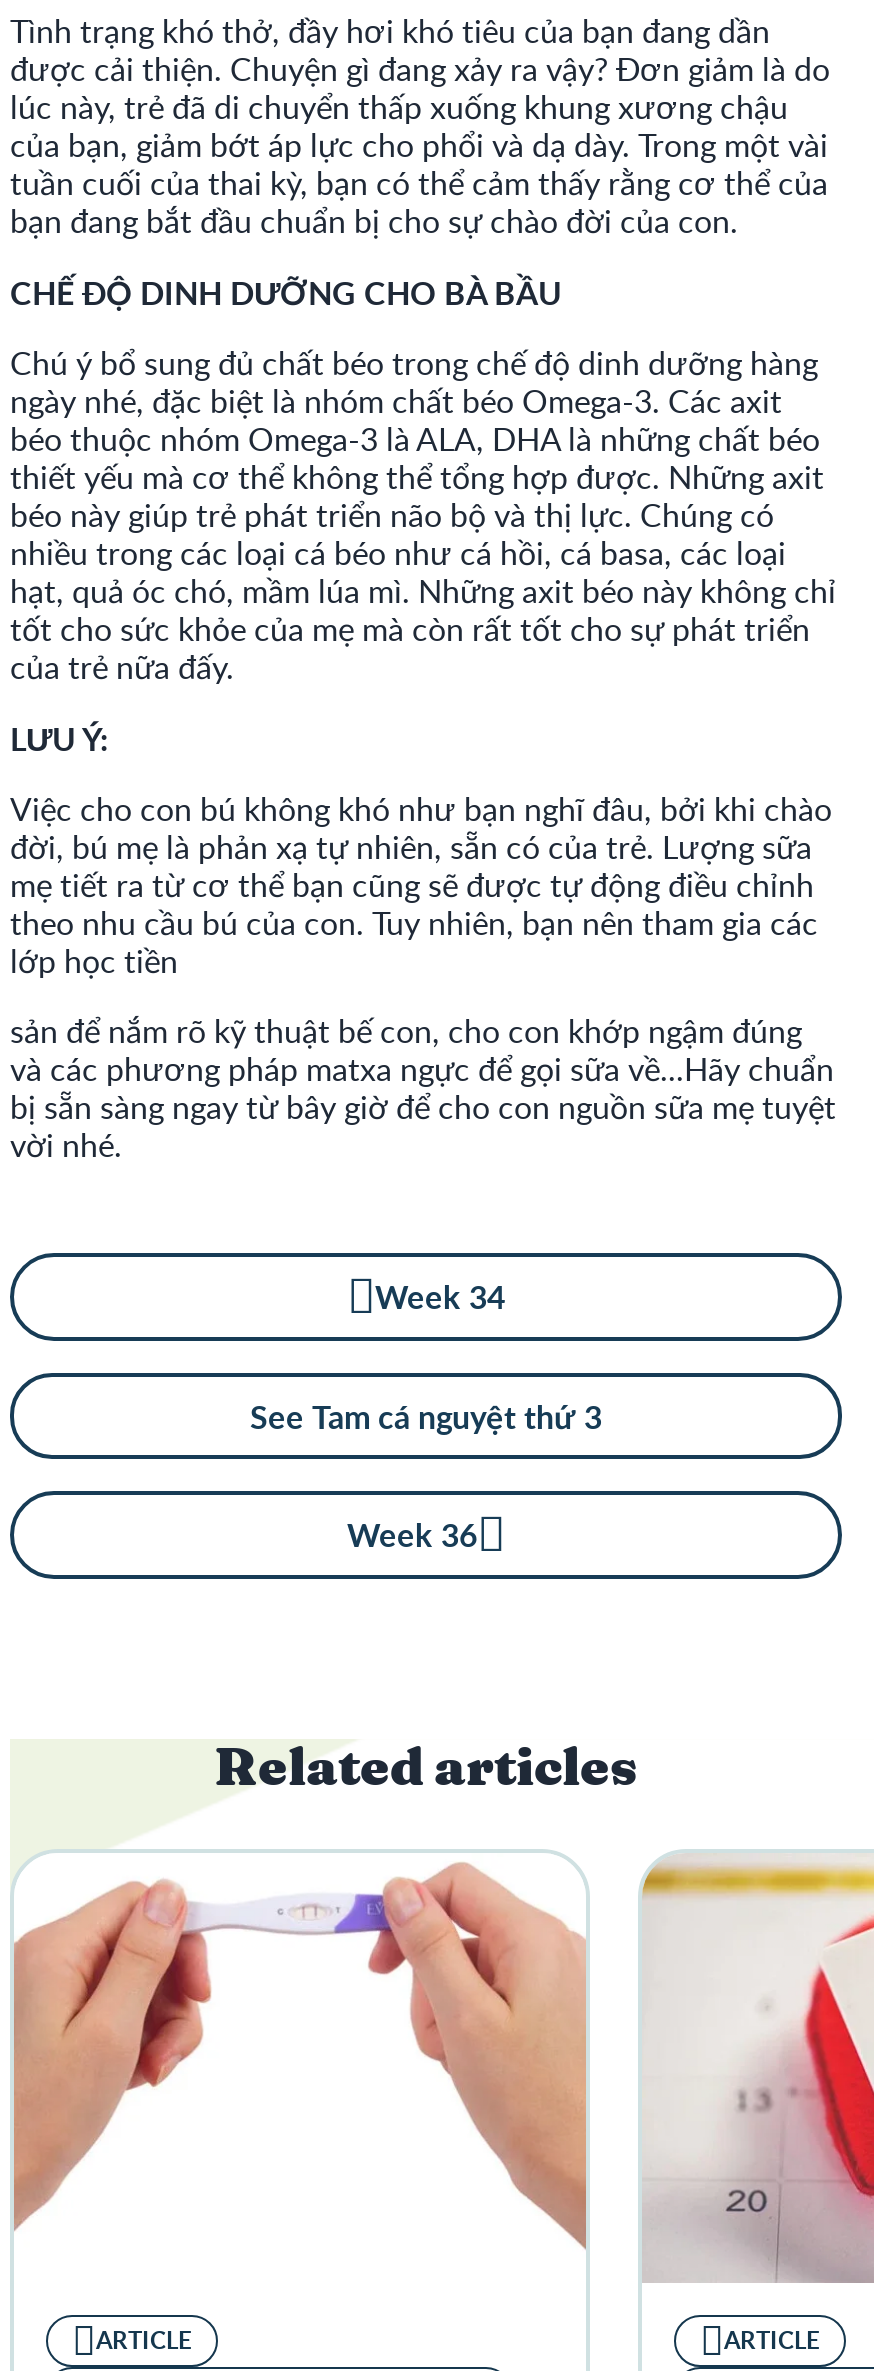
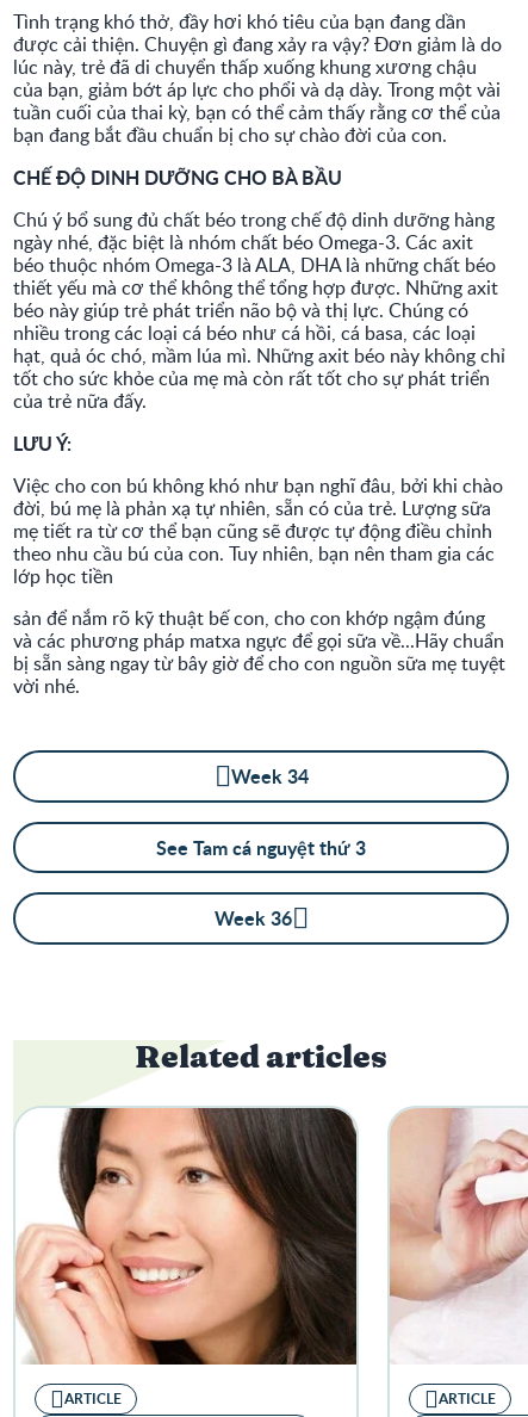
- [image]
+ [image]

- [image]
+ [image]
